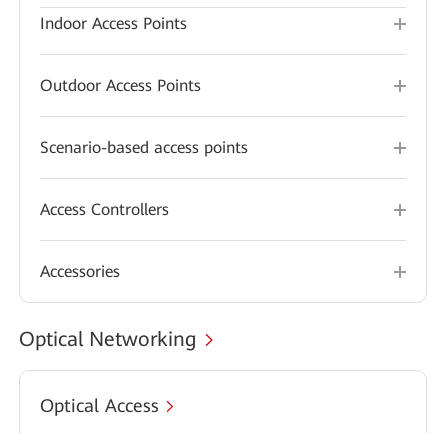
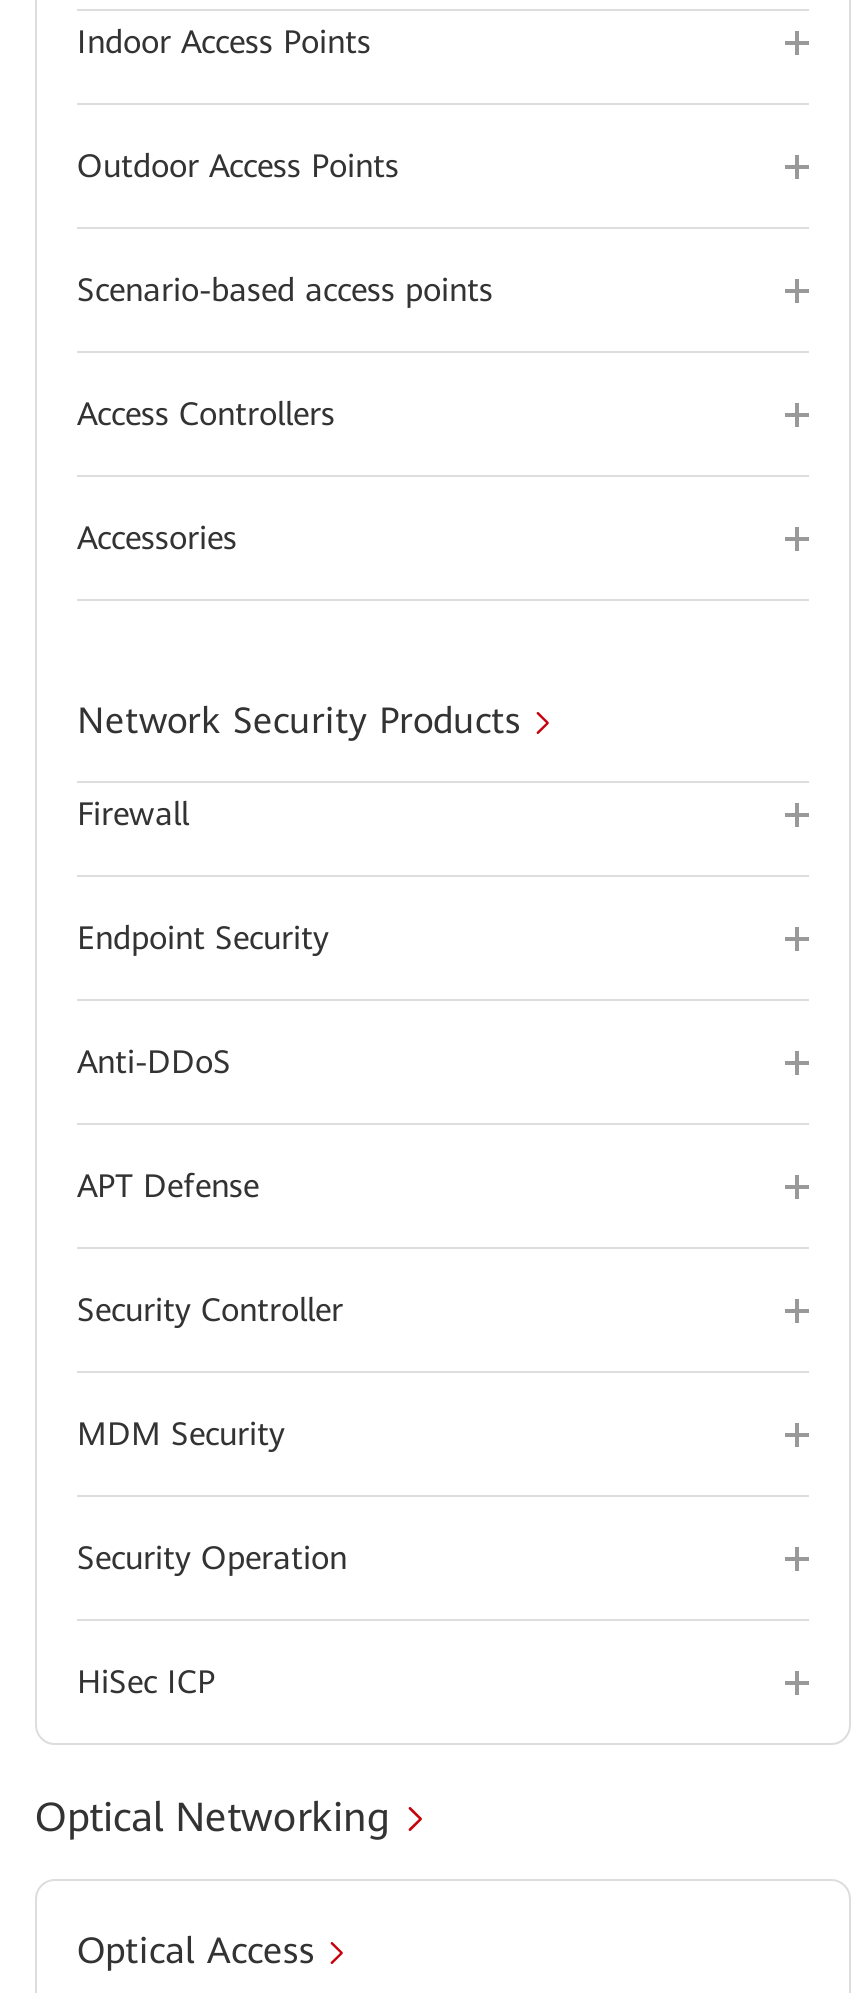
+ Network Security Products
+ Firewall
+ Endpoint Security
+ Anti-DDoS
+ APT Defense
+ Security Controller
+ MDM Security
+ Security Operation
+ HiSec ICP
